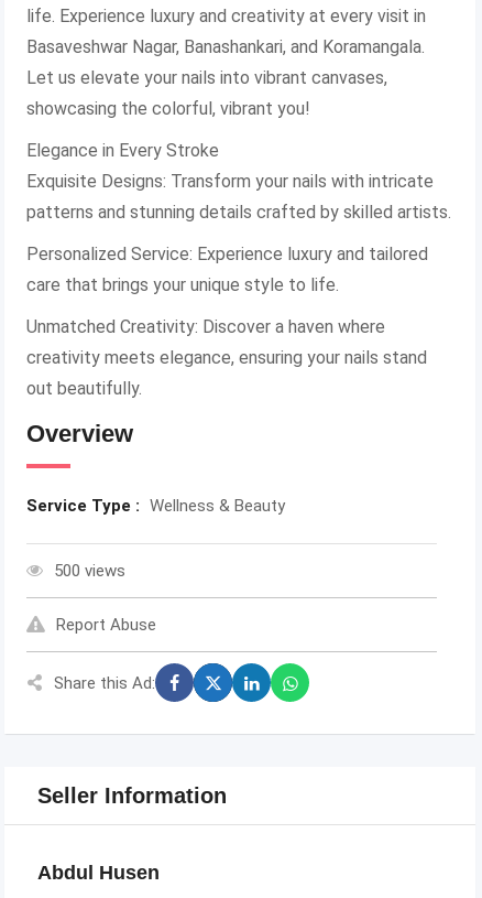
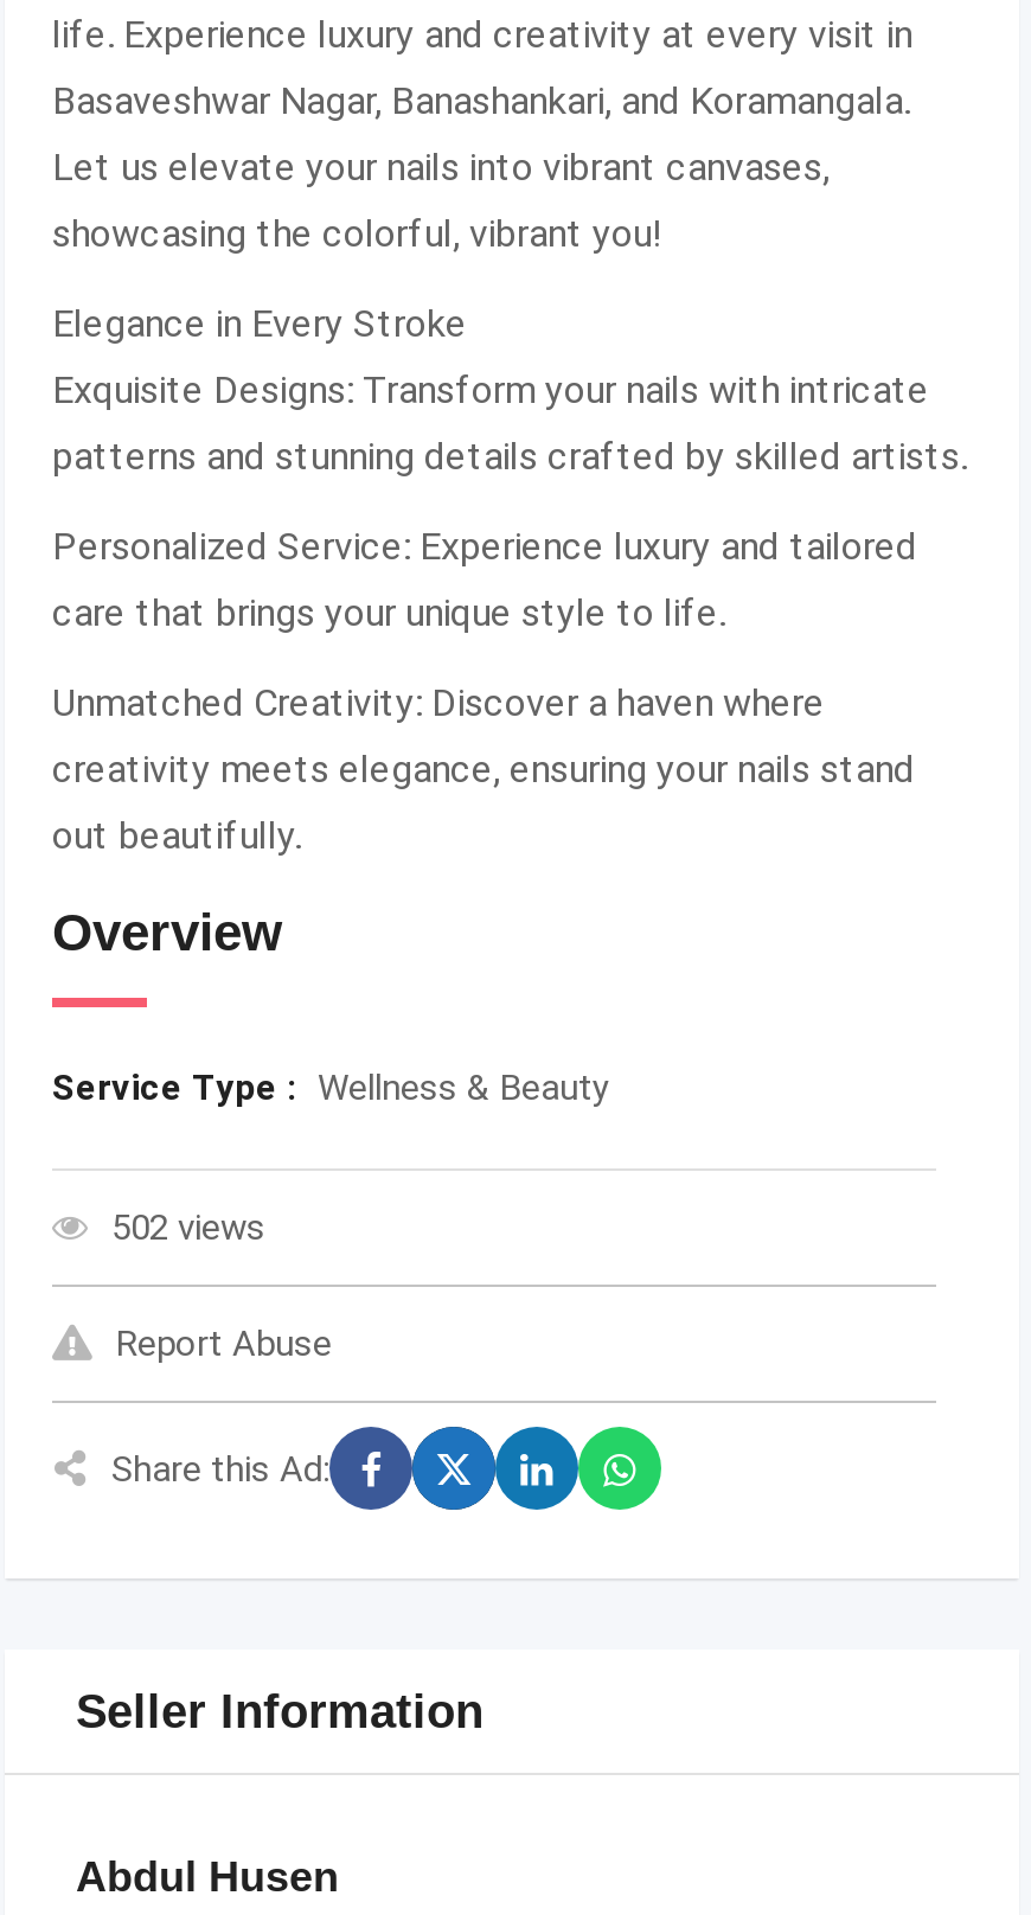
- 500 views
+ 502 views
